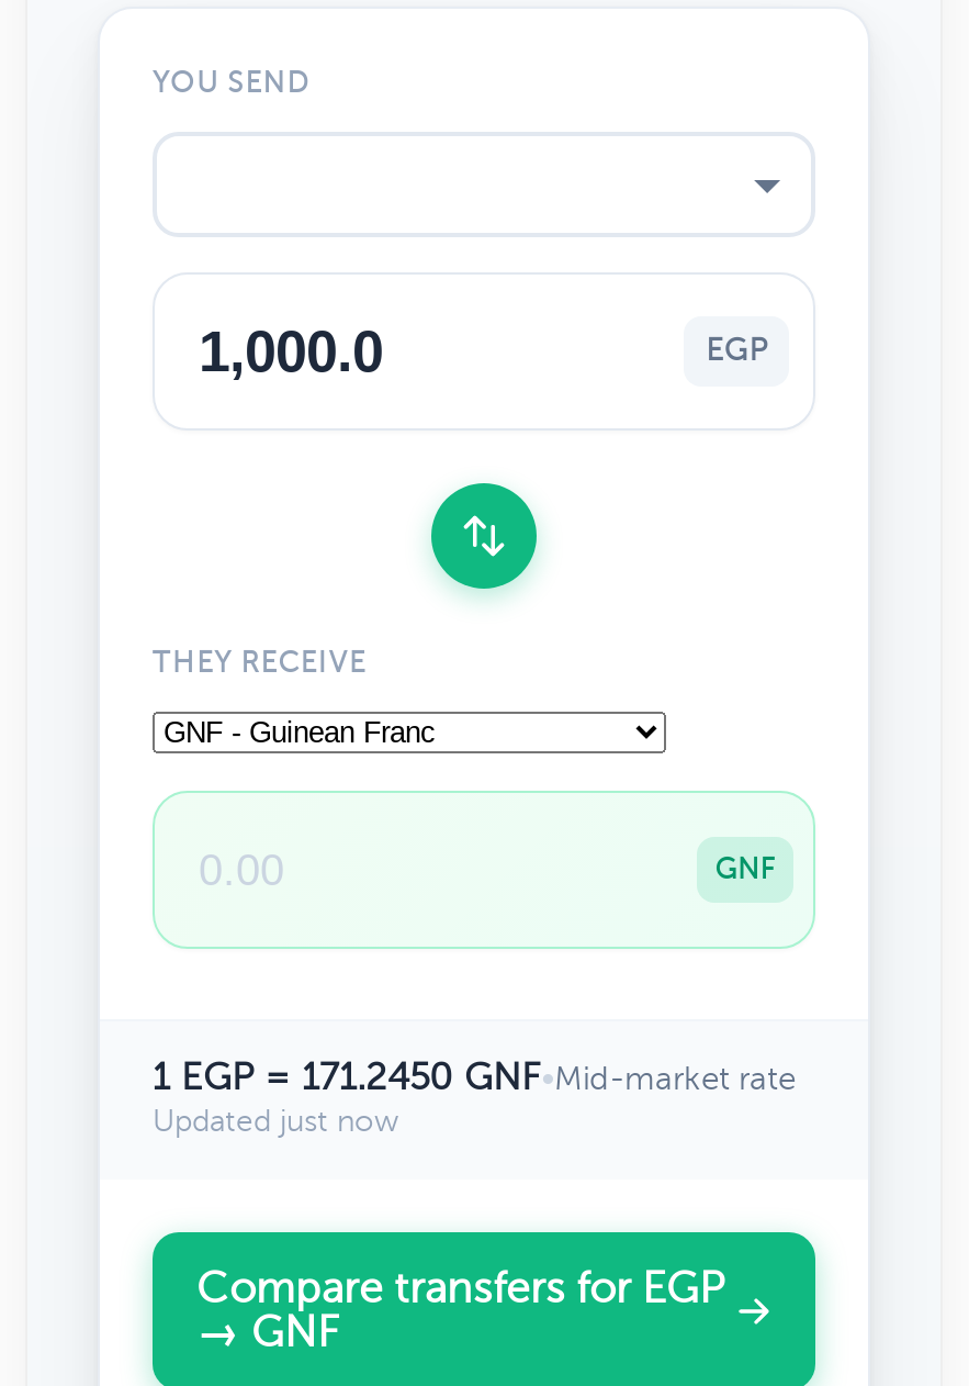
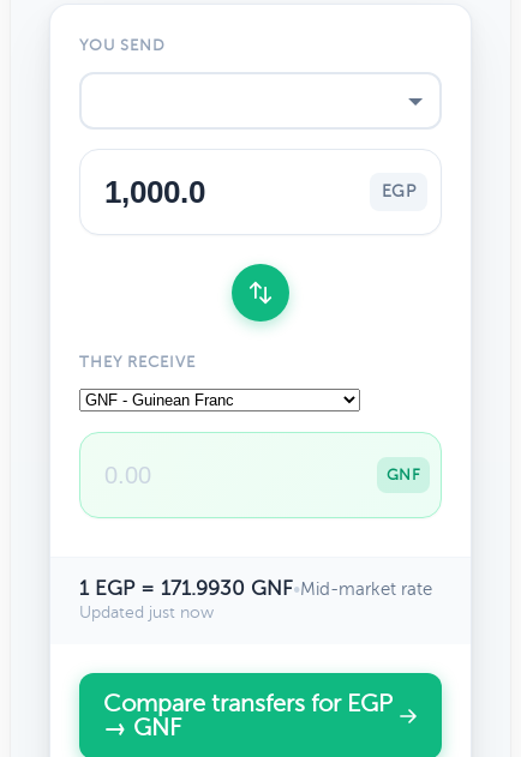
- 1 EGP = 171.2450 GNF • Mid-market rate
+ 1 EGP = 171.9930 GNF • Mid-market rate
